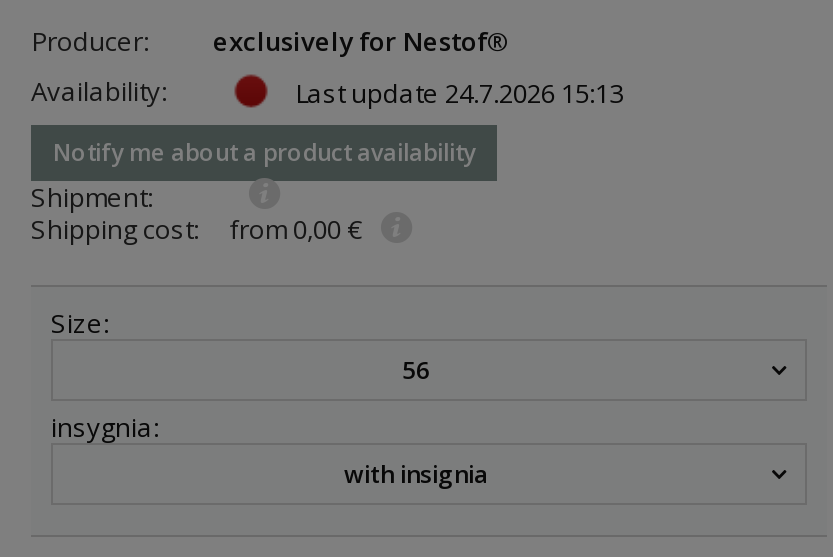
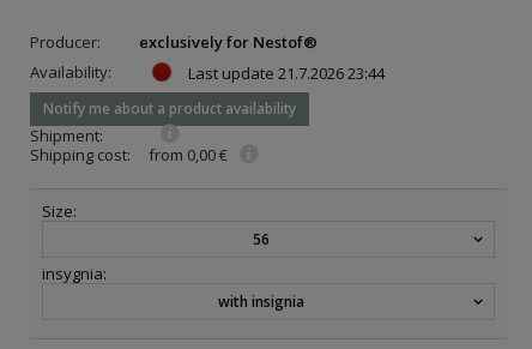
- Last update 24.7.2026 15:13
+ Last update 21.7.2026 23:44
